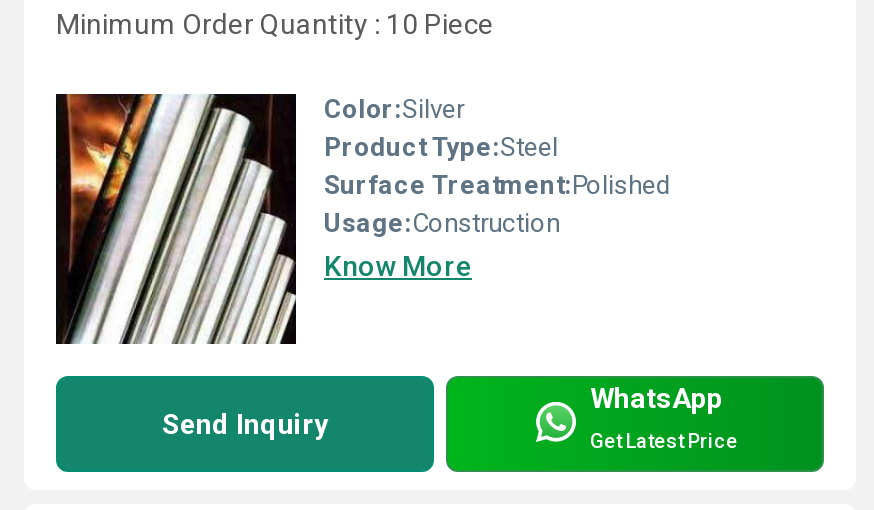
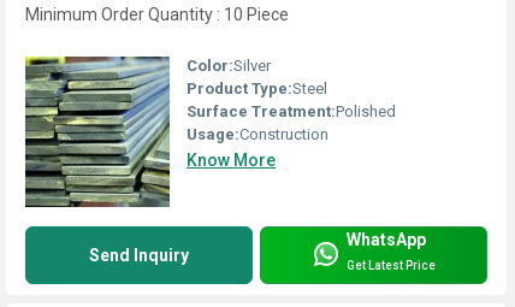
- [image]
+ [image]
